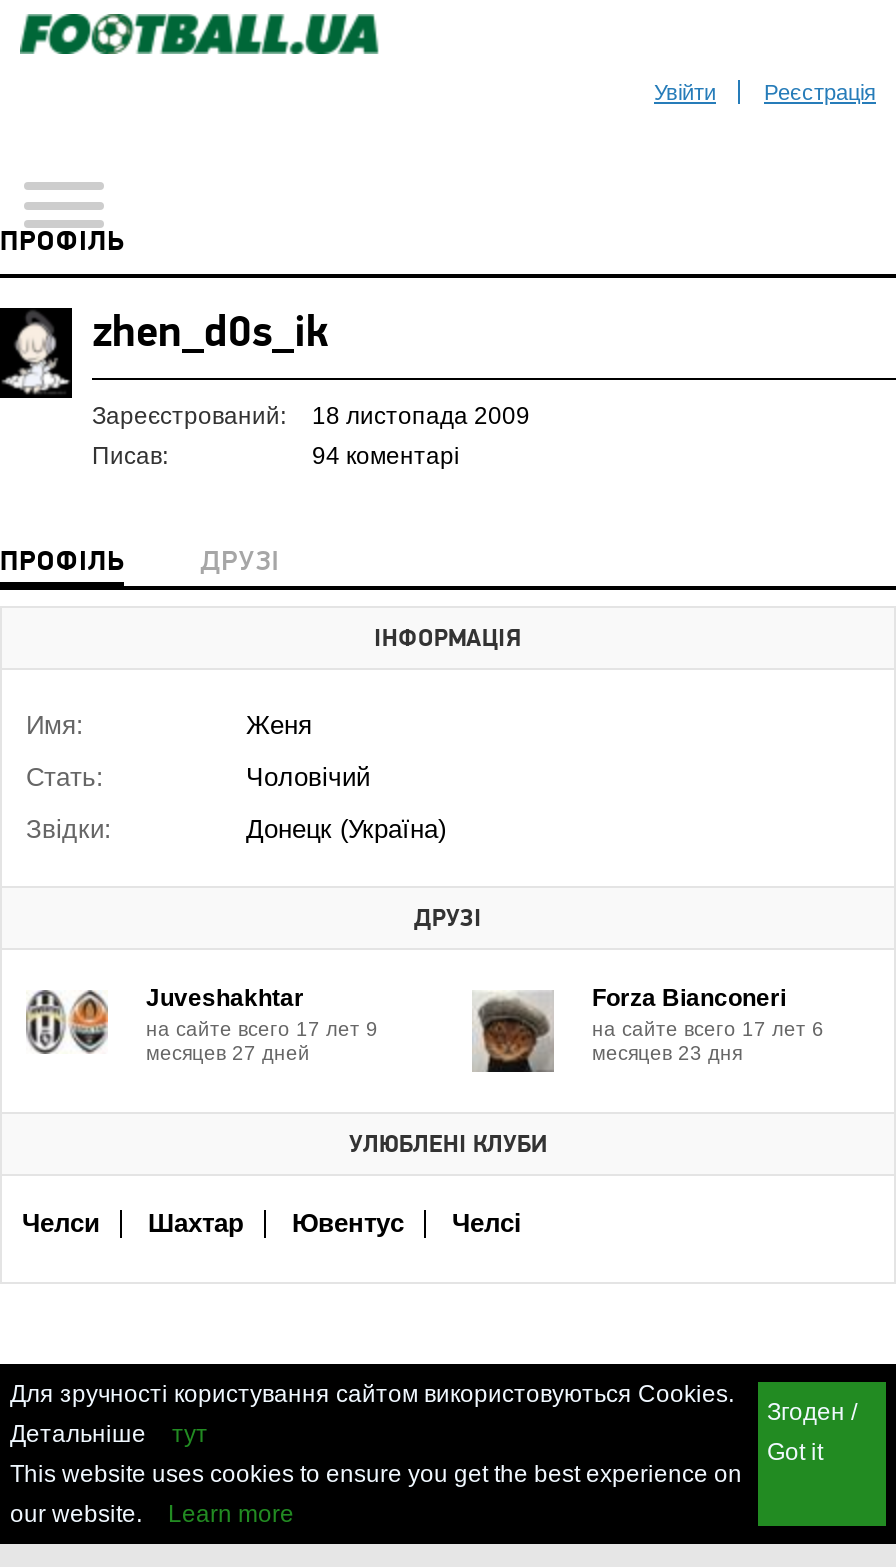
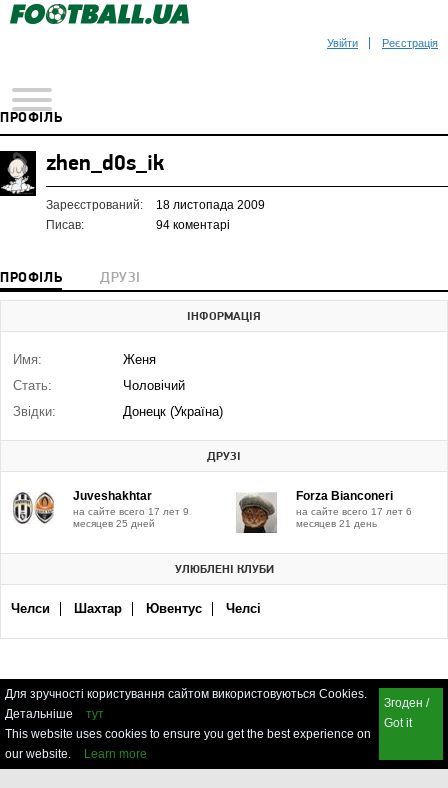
- месяцев 27 дней
+ месяцев 25 дней

- месяцев 23 дня
+ месяцев 21 день
